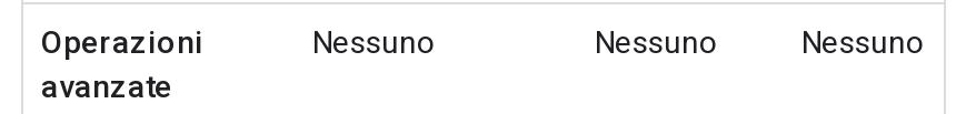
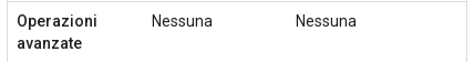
- Nessuno
- Nessuno
- Nessuno
+ Nessuna
+ Nessuna
